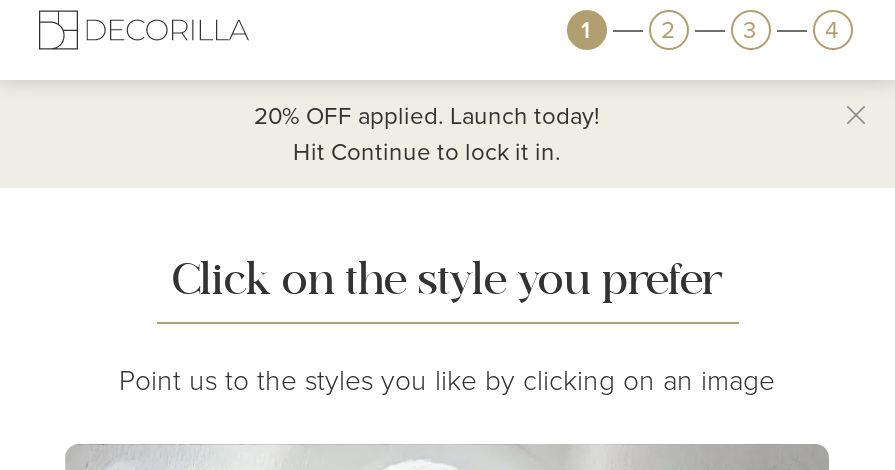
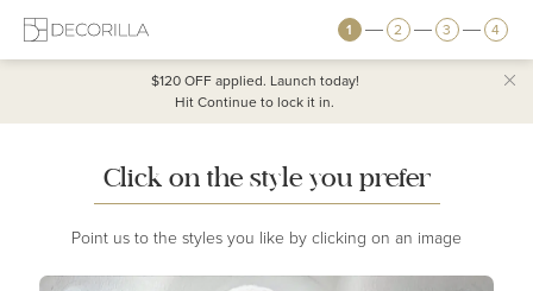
- 20% OFF applied. Launch today!
+ $120 OFF applied. Launch today!
